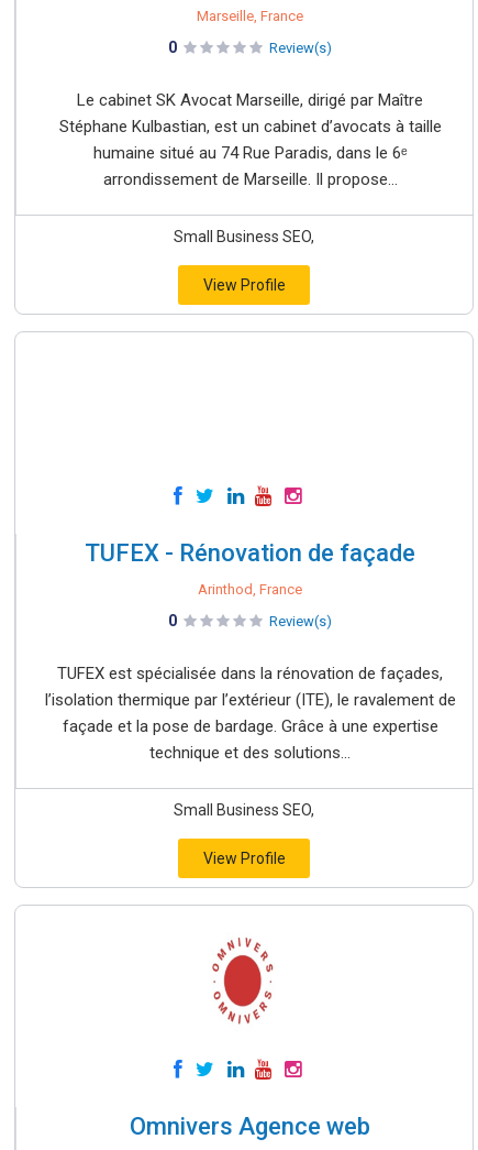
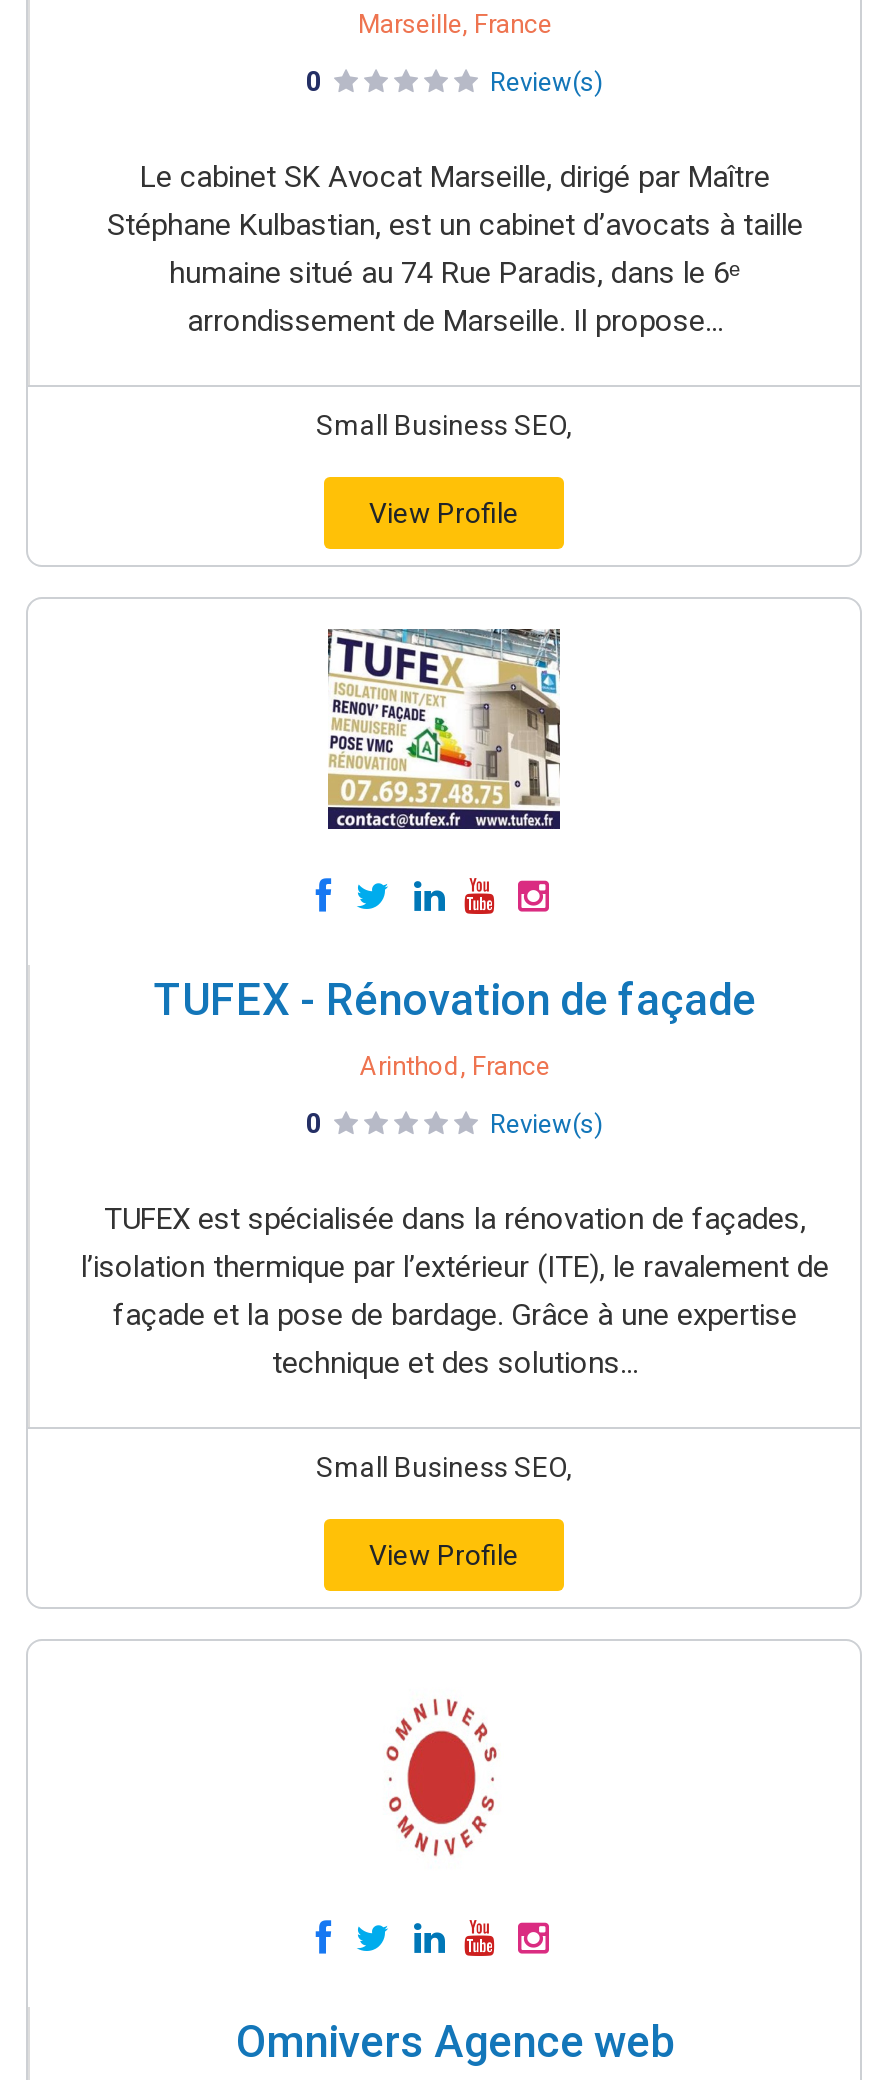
+ [image]
